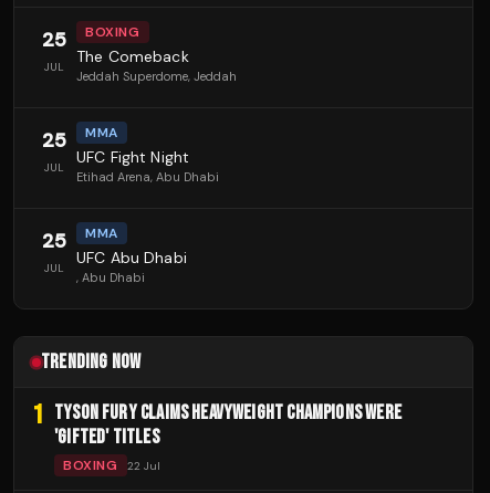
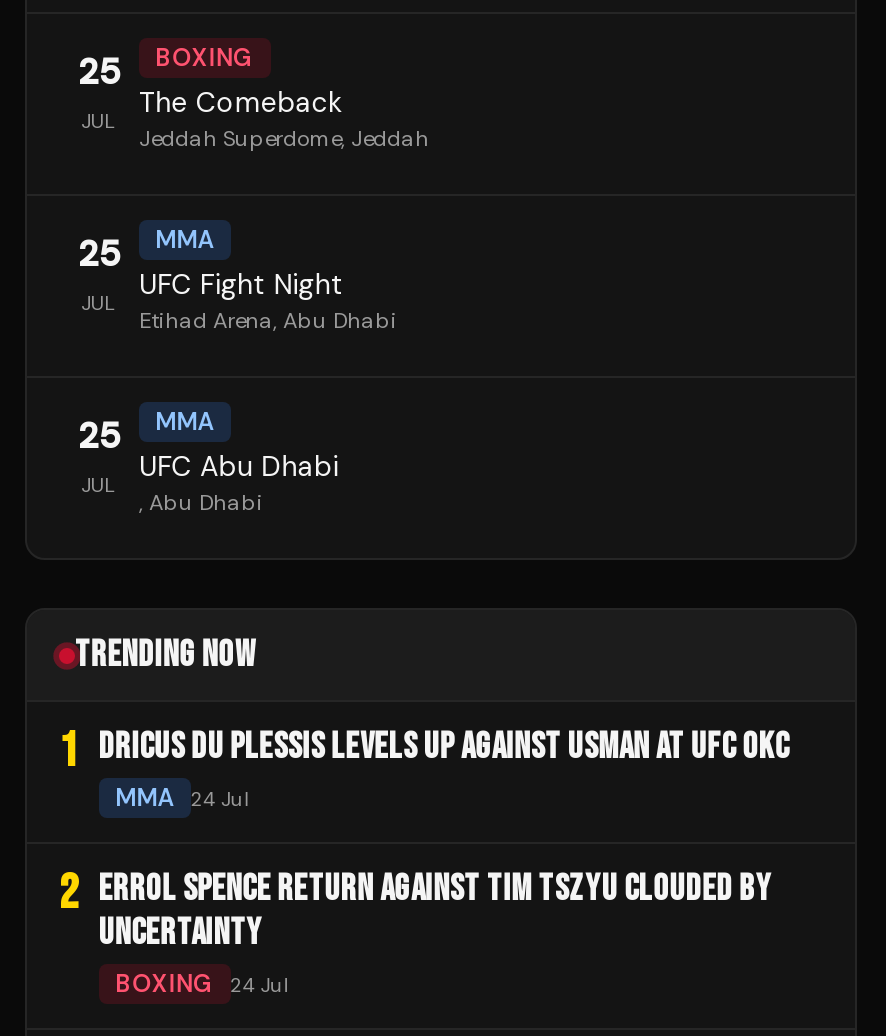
- 1 TYSON FURY CLAIMS HEAVYWEIGHT CHAMPIONS WERE
- 'GIFTED' TITLES
+ 1 DRICUS DU PLESSIS LEVELS UP AGAINST USMAN AT UFC OKC
+ MMA
+ 24 Jul
+ 2 ERROL SPENCE RETURN AGAINST TIM TSZYU CLOUDED BY
+ UNCERTAINTY

- BOXING 22 Jul
+ BOXING 24 Jul
